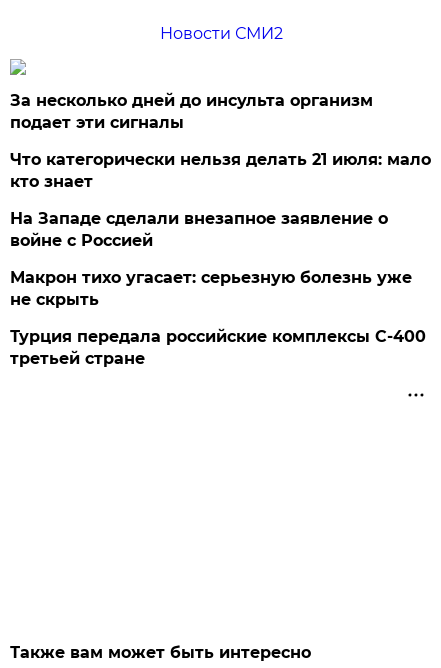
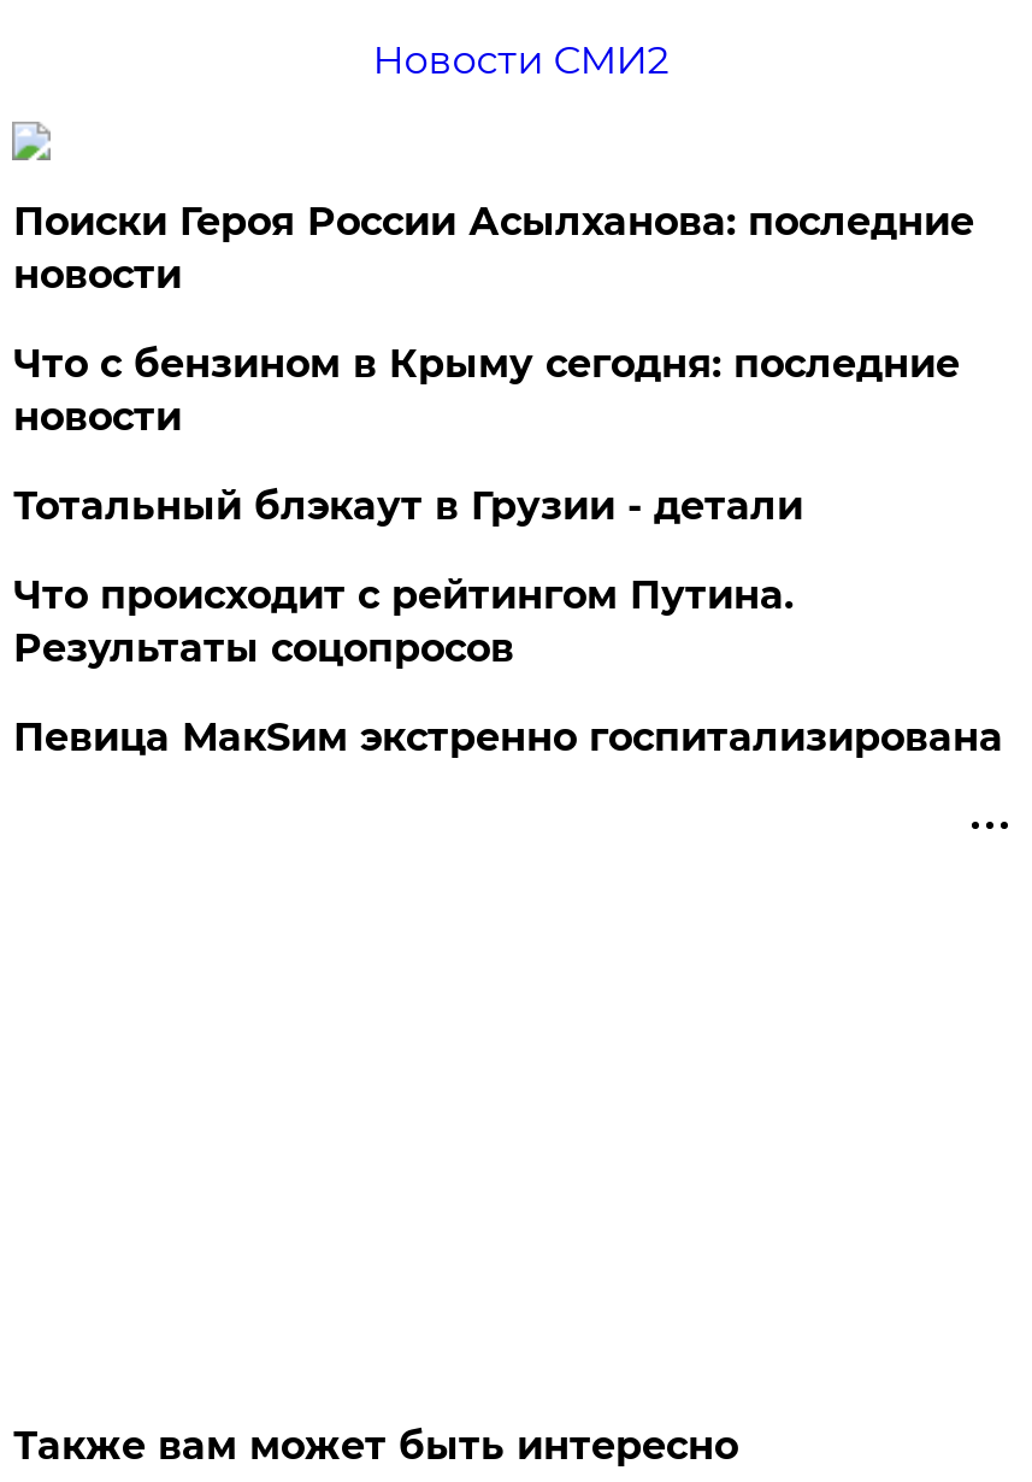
- За несколько дней до инсульта организм
- подает эти сигналы
+ Поиски Героя России Асылханова: последние
+ новости

- Что категорически нельзя делать 21 июля: мало
- кто знает
+ Что с бензином в Крыму сегодня: последние
+ новости

- На Западе сделали внезапное заявление о
- войне с Россией
+ Тотальный блэкаут в Грузии - детали

- Макрон тихо угасает: серьезную болезнь уже
- не скрыть
+ Что происходит с рейтингом Путина.
+ Результаты соцопросов

- Турция передала российские комплексы С-400
- третьей стране
+ Певица МакSим экстренно госпитализирована
